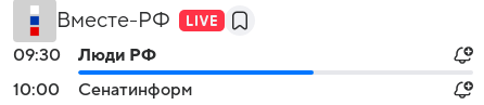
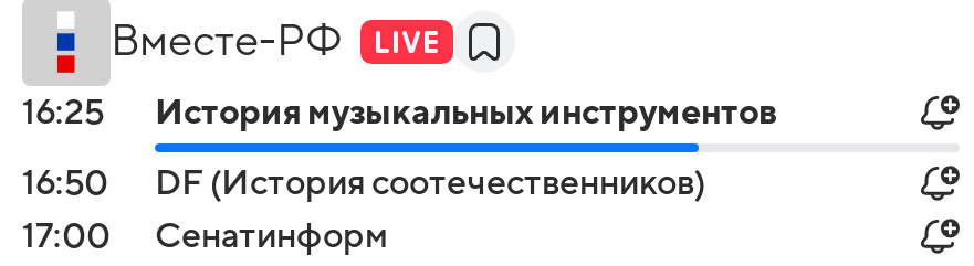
- 09:30
- Люди РФ
+ 16:25
+ История музыкальных инструментов

- 10:00
+ 16:50
+ DF (История соотечественников)
+ 17:00
